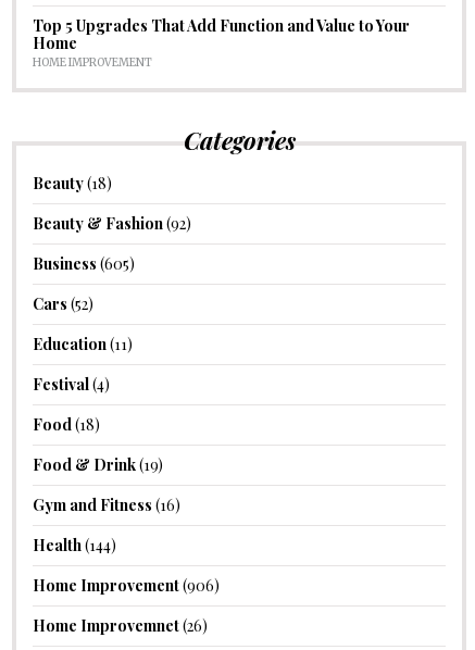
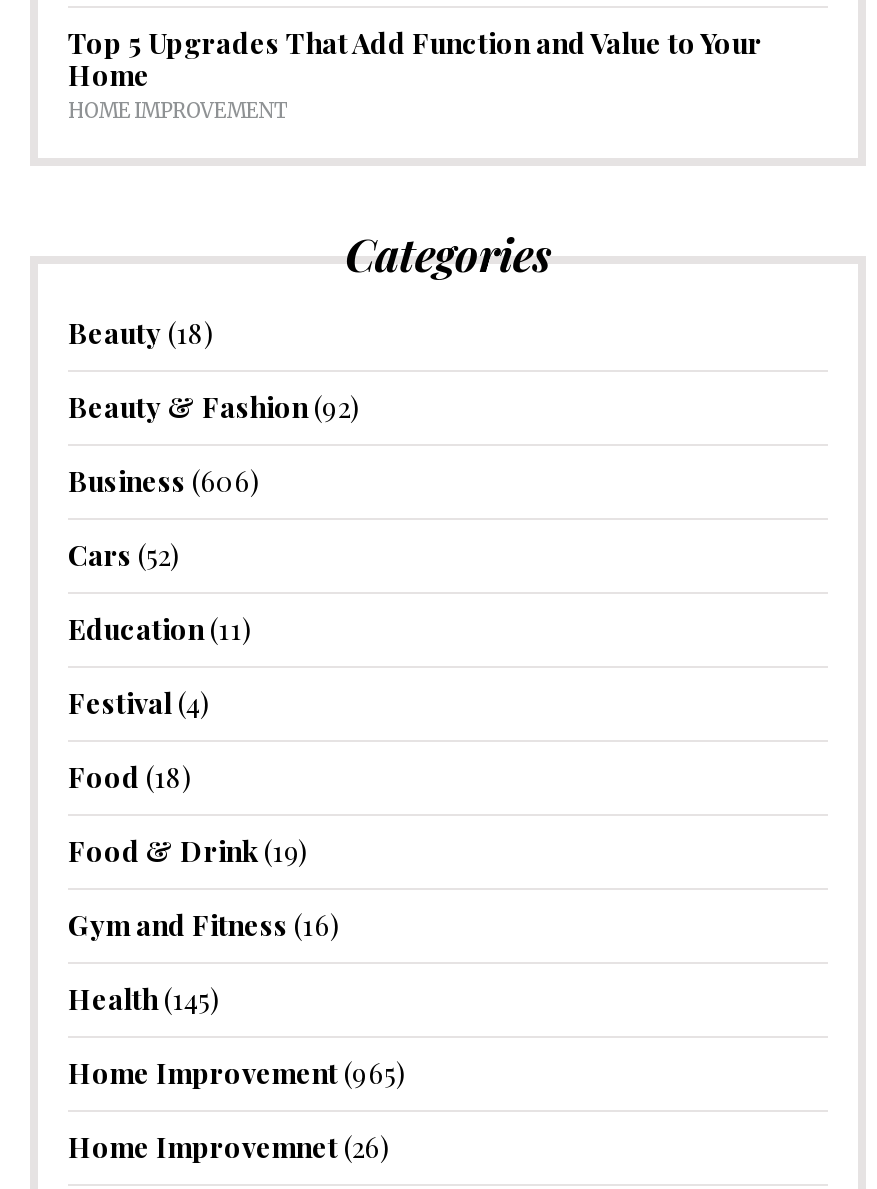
- Business (605)
+ Business (606)

- Health (144)
+ Health (145)

- Home Improvement (906)
+ Home Improvement (965)
